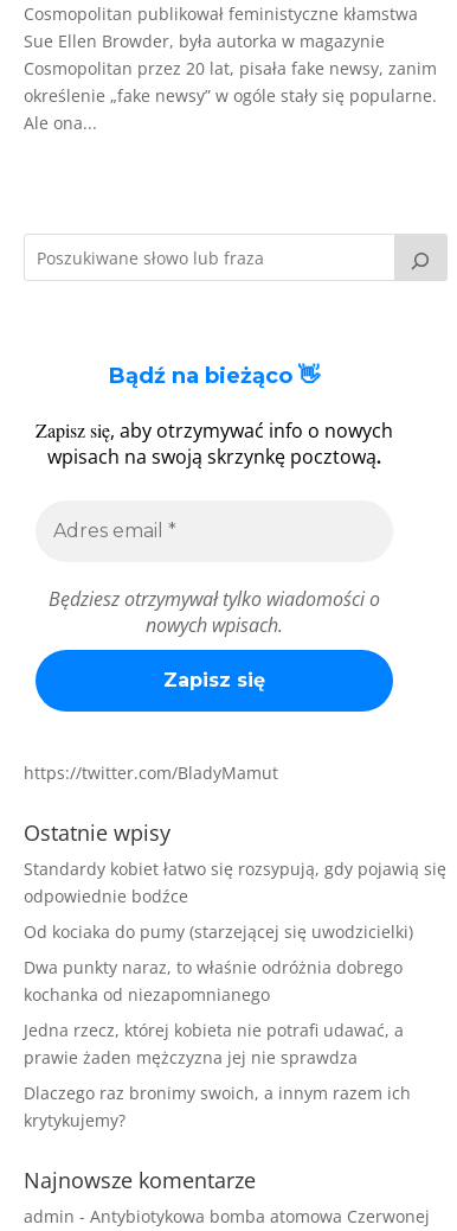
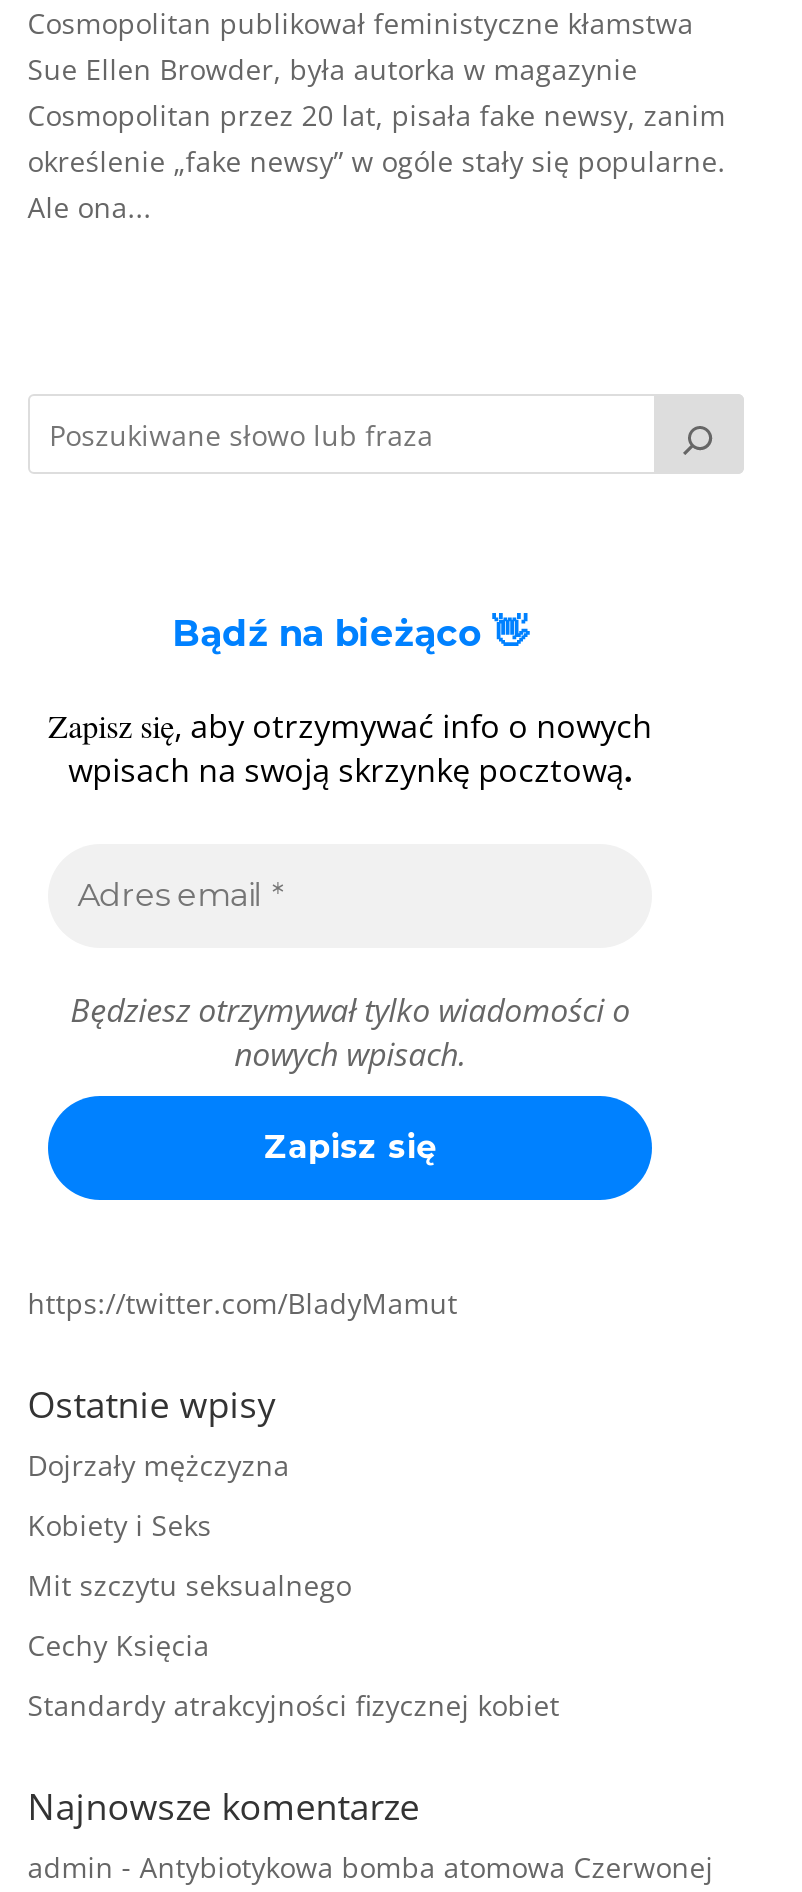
- Standardy kobiet łatwo się rozsypują, gdy pojawią się
- odpowiednie bodźce
+ Dojrzały mężczyzna

- Od kociaka do pumy (starzejącej się uwodzicielki)
+ Kobiety i Seks

- Dwa punkty naraz, to właśnie odróżnia dobrego
- kochanka od niezapomnianego
+ Mit szczytu seksualnego

- Jedna rzecz, której kobieta nie potrafi udawać, a
- prawie żaden mężczyzna jej nie sprawdza
+ Cechy Księcia

- Dlaczego raz bronimy swoich, a innym razem ich
- krytykujemy?
+ Standardy atrakcyjności fizycznej kobiet
